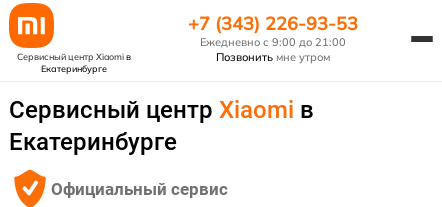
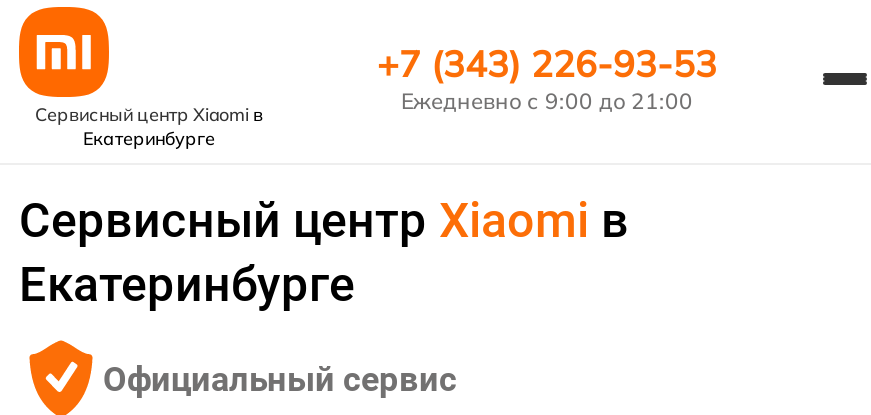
- Позвонить мне утром
